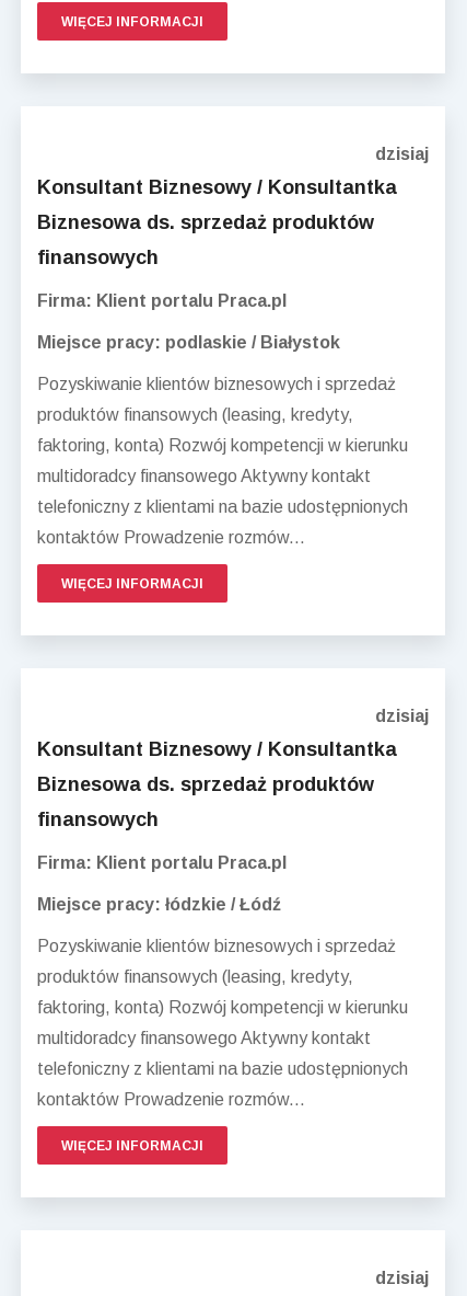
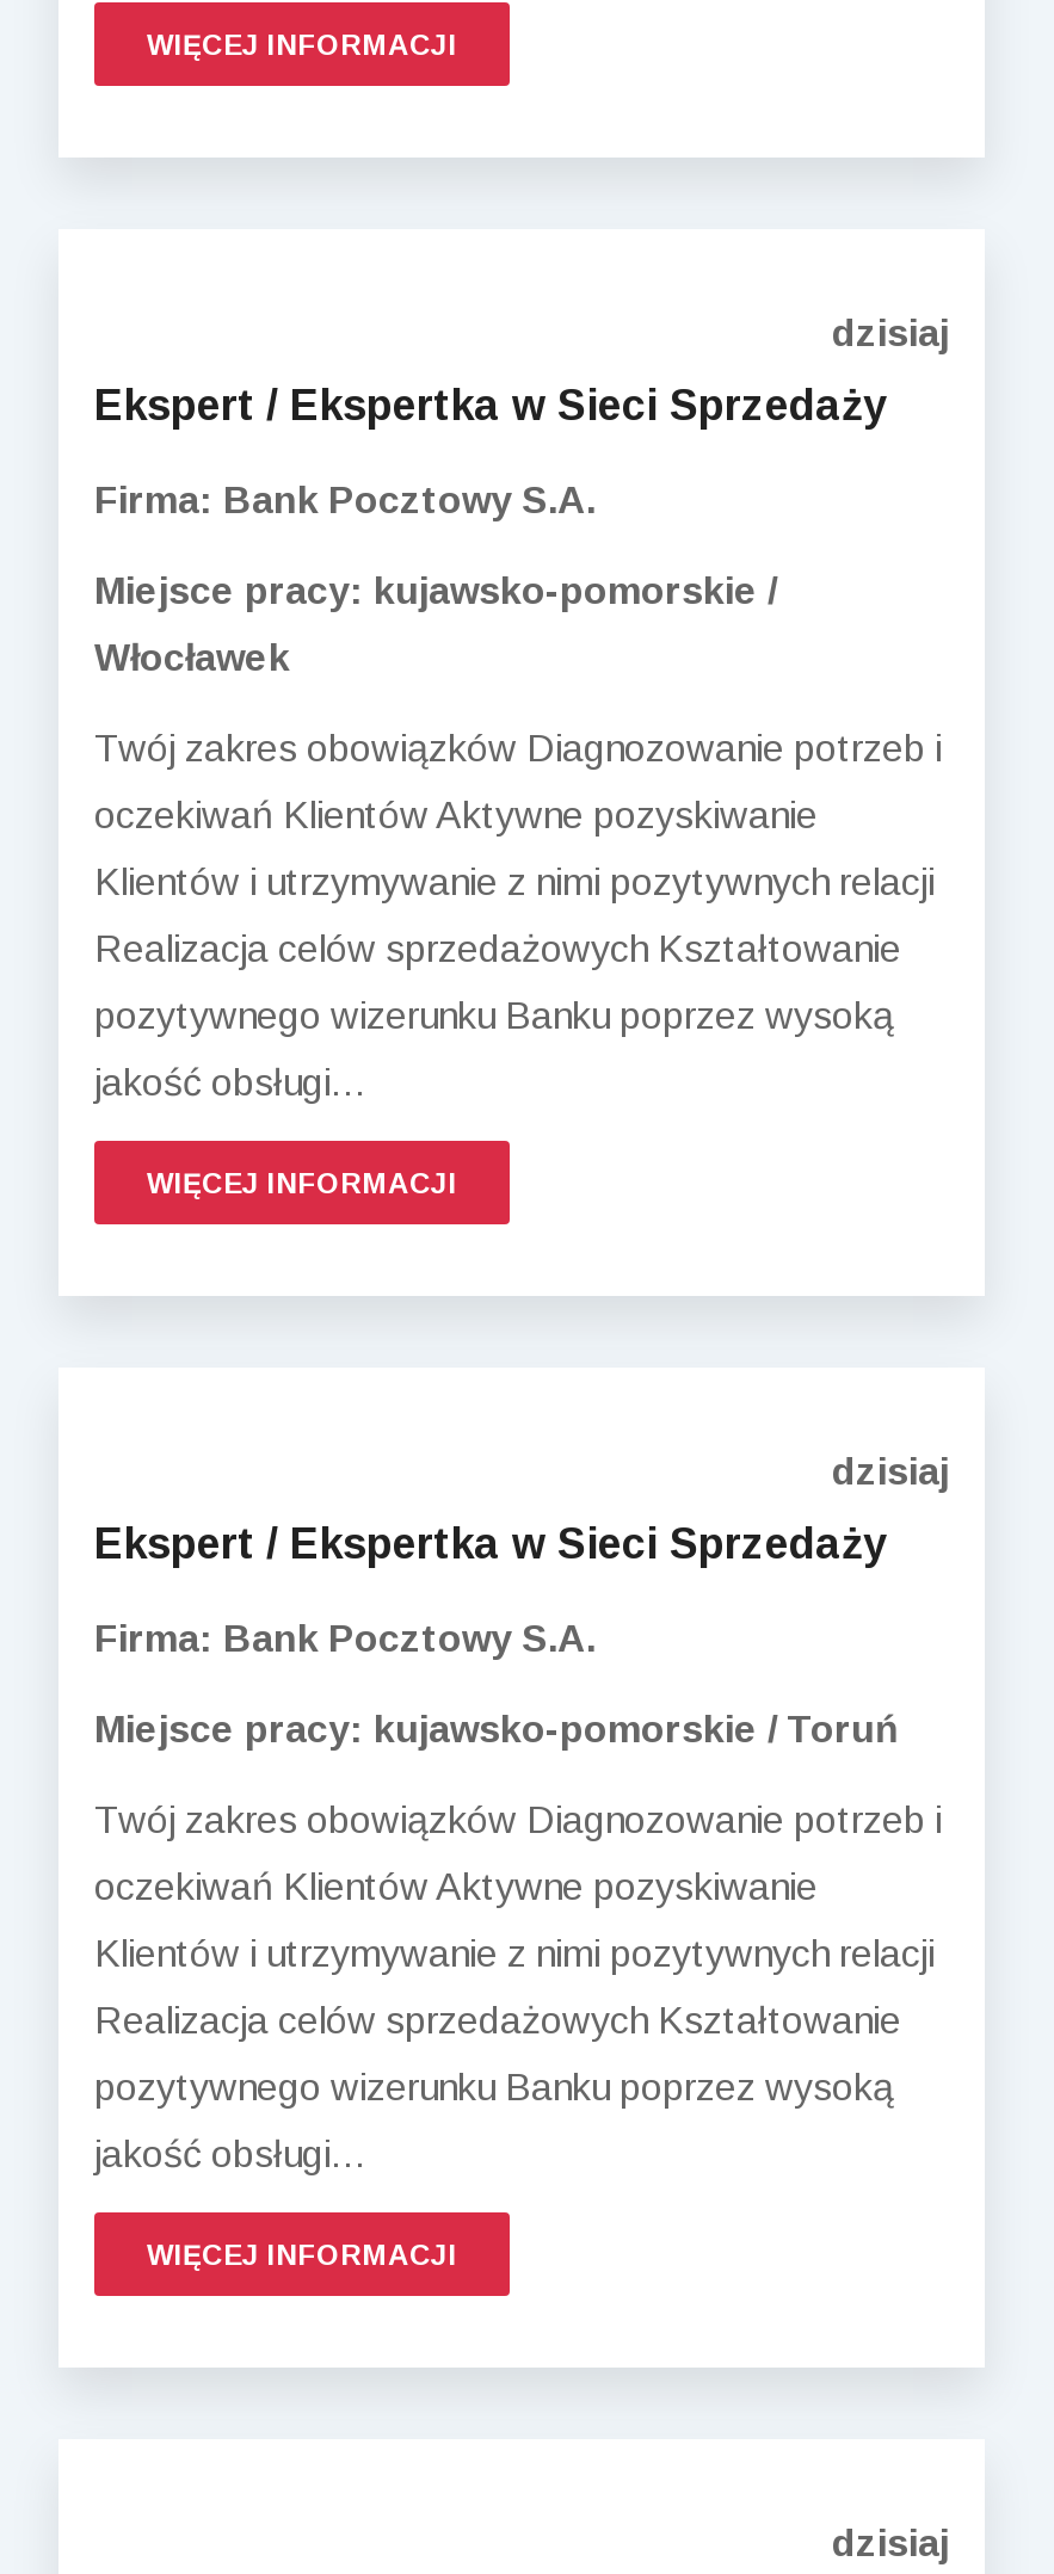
- Konsultant Biznesowy / Konsultantka
- Biznesowa ds. sprzedaż produktów
- finansowych
- Firma: Klient portalu Praca.pl
- Miejsce pracy: podlaskie / Białystok
- Pozyskiwanie klientów biznesowych i sprzedaż
- produktów finansowych (leasing, kredyty,
- faktoring, konta) Rozwój kompetencji w kierunku
- multidoradcy finansowego Aktywny kontakt
- telefoniczny z klientami na bazie udostępnionych
- kontaktów Prowadzenie rozmów...
+ Ekspert / Ekspertka w Sieci Sprzedaży
+ Firma: Bank Pocztowy S.A.
+ Miejsce pracy: kujawsko-pomorskie /
+ Włocławek
+ Twój zakres obowiązków Diagnozowanie potrzeb i
+ oczekiwań Klientów Aktywne pozyskiwanie
+ Klientów i utrzymywanie z nimi pozytywnych relacji
+ Realizacja celów sprzedażowych Kształtowanie
+ pozytywnego wizerunku Banku poprzez wysoką
+ jakość obsługi...

- Konsultant Biznesowy / Konsultantka
- Biznesowa ds. sprzedaż produktów
- finansowych
- Firma: Klient portalu Praca.pl
- Miejsce pracy: łódzkie / Łódź
- Pozyskiwanie klientów biznesowych i sprzedaż
- produktów finansowych (leasing, kredyty,
- faktoring, konta) Rozwój kompetencji w kierunku
- multidoradcy finansowego Aktywny kontakt
- telefoniczny z klientami na bazie udostępnionych
- kontaktów Prowadzenie rozmów...
+ Ekspert / Ekspertka w Sieci Sprzedaży
+ Firma: Bank Pocztowy S.A.
+ Miejsce pracy: kujawsko-pomorskie / Toruń
+ Twój zakres obowiązków Diagnozowanie potrzeb i
+ oczekiwań Klientów Aktywne pozyskiwanie
+ Klientów i utrzymywanie z nimi pozytywnych relacji
+ Realizacja celów sprzedażowych Kształtowanie
+ pozytywnego wizerunku Banku poprzez wysoką
+ jakość obsługi...
